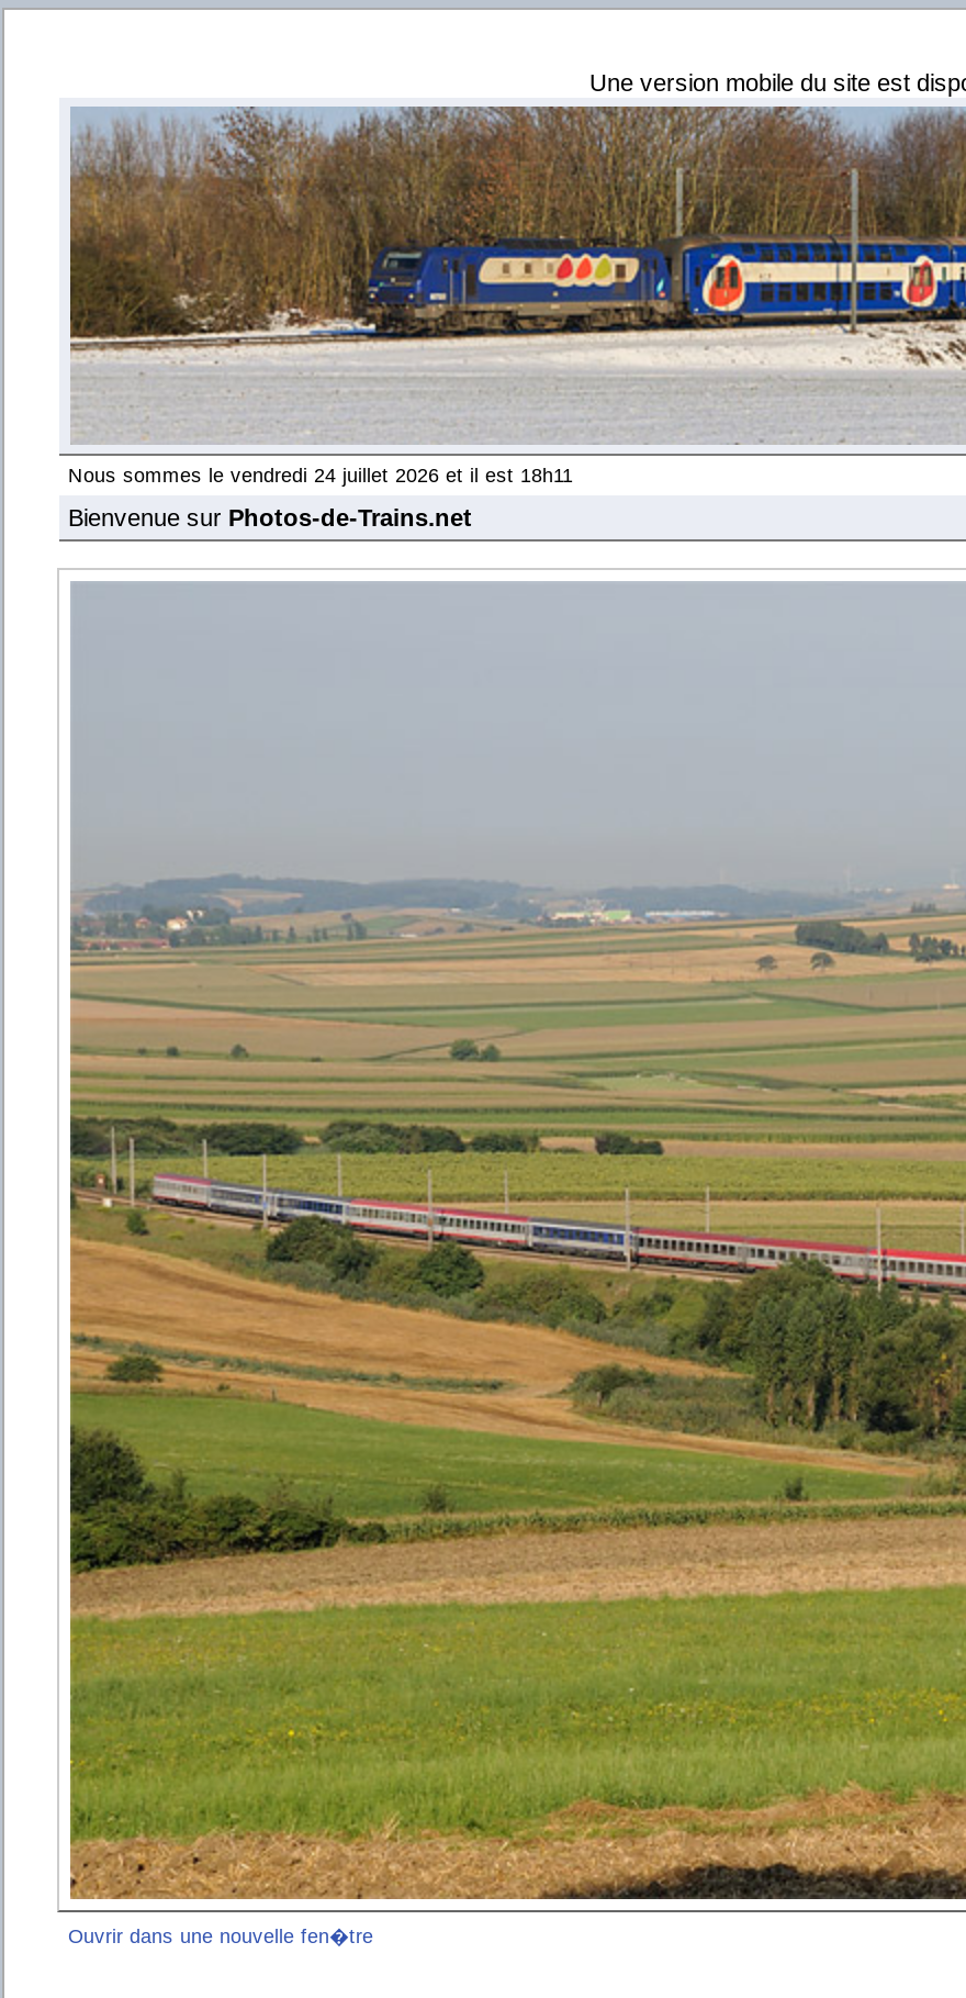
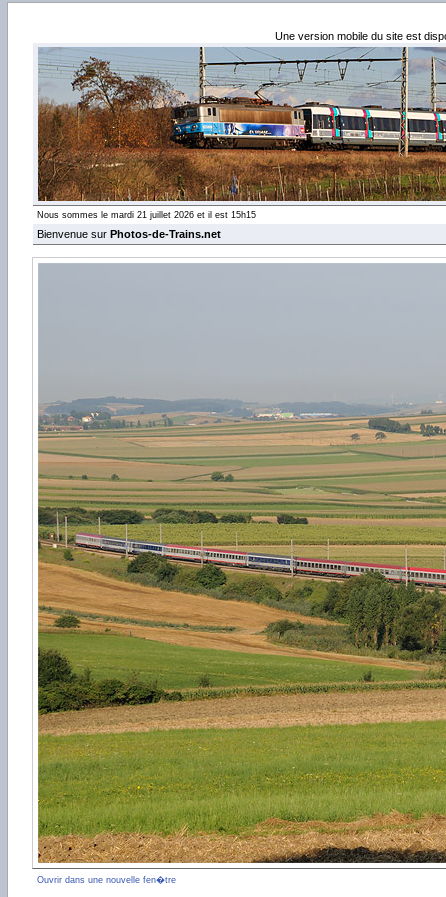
- [image]
- Nous sommes le vendredi 24 juillet 2026 et il est 18h11
+ [image]
+ Nous sommes le mardi 21 juillet 2026 et il est 15h15
